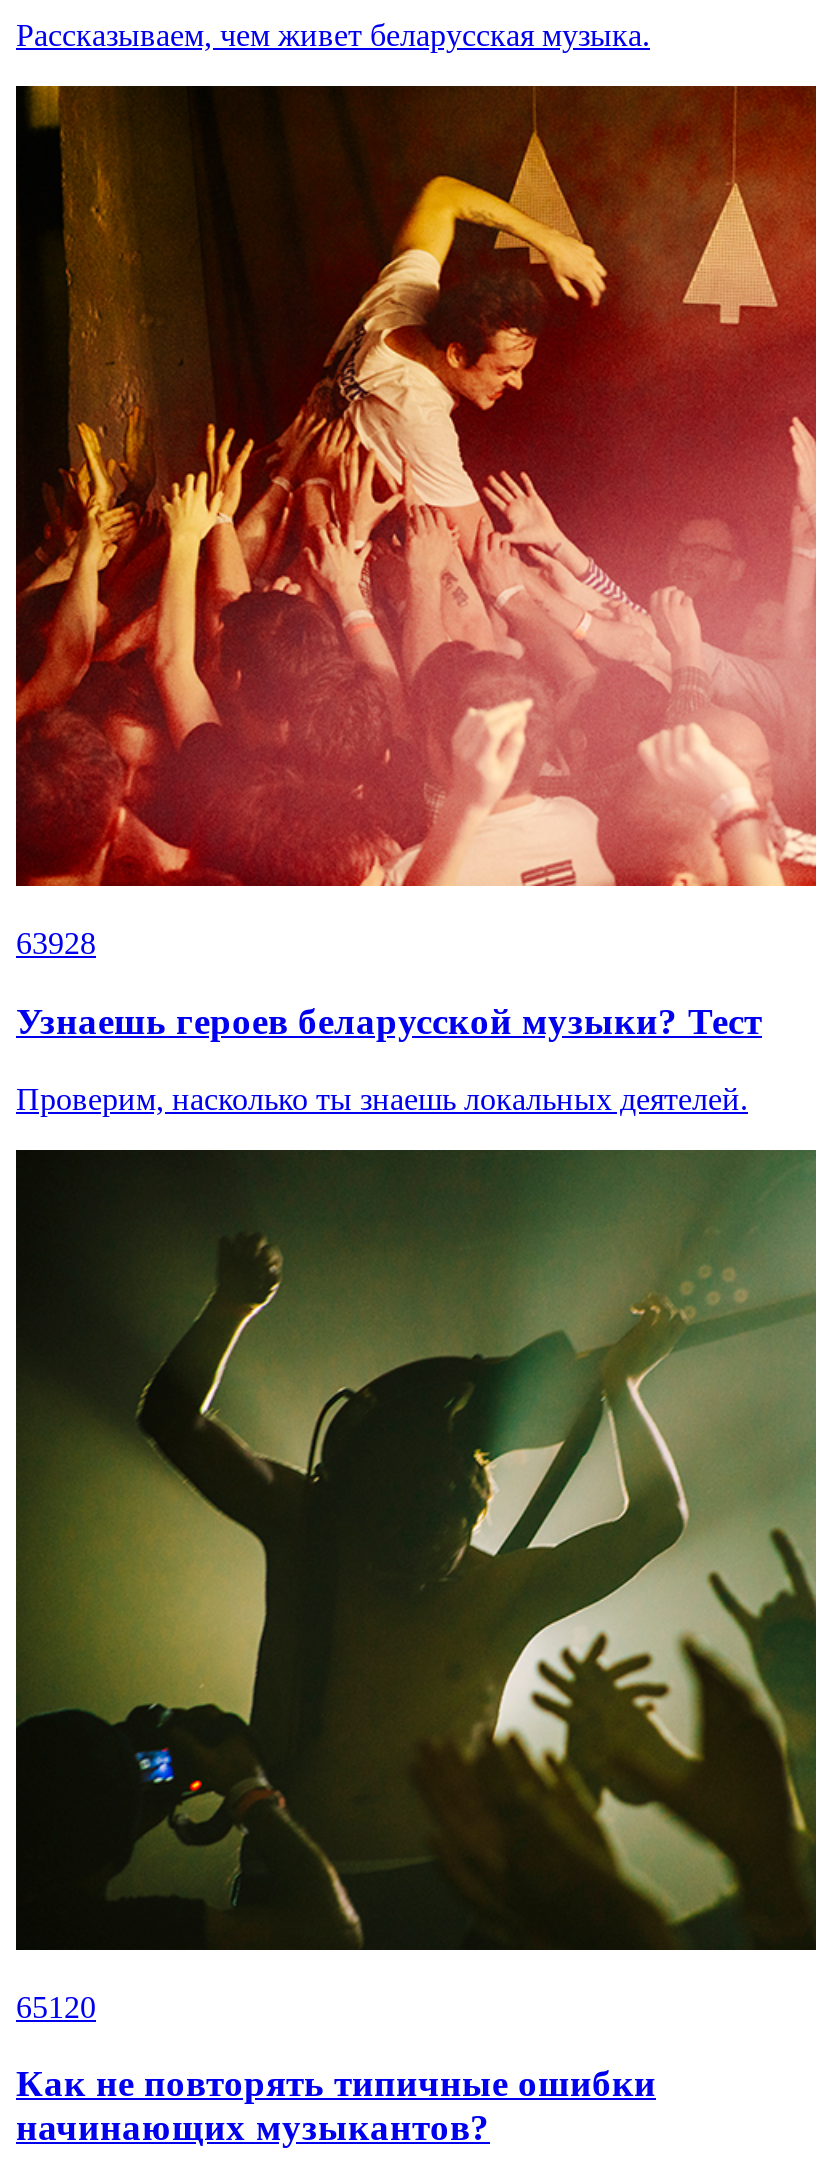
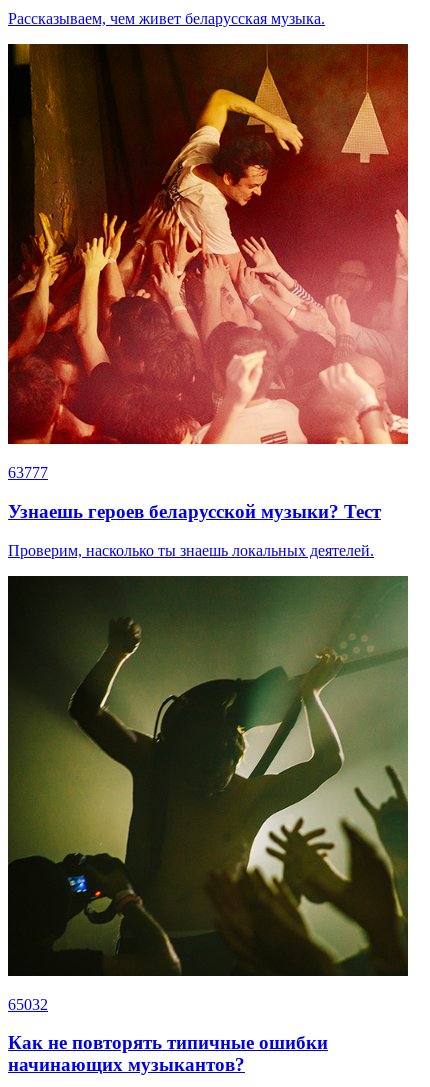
- 63928
+ 63777

- 65120
+ 65032
